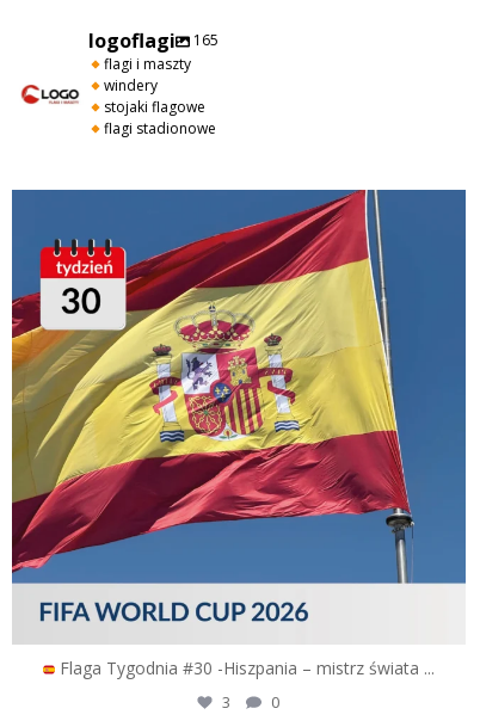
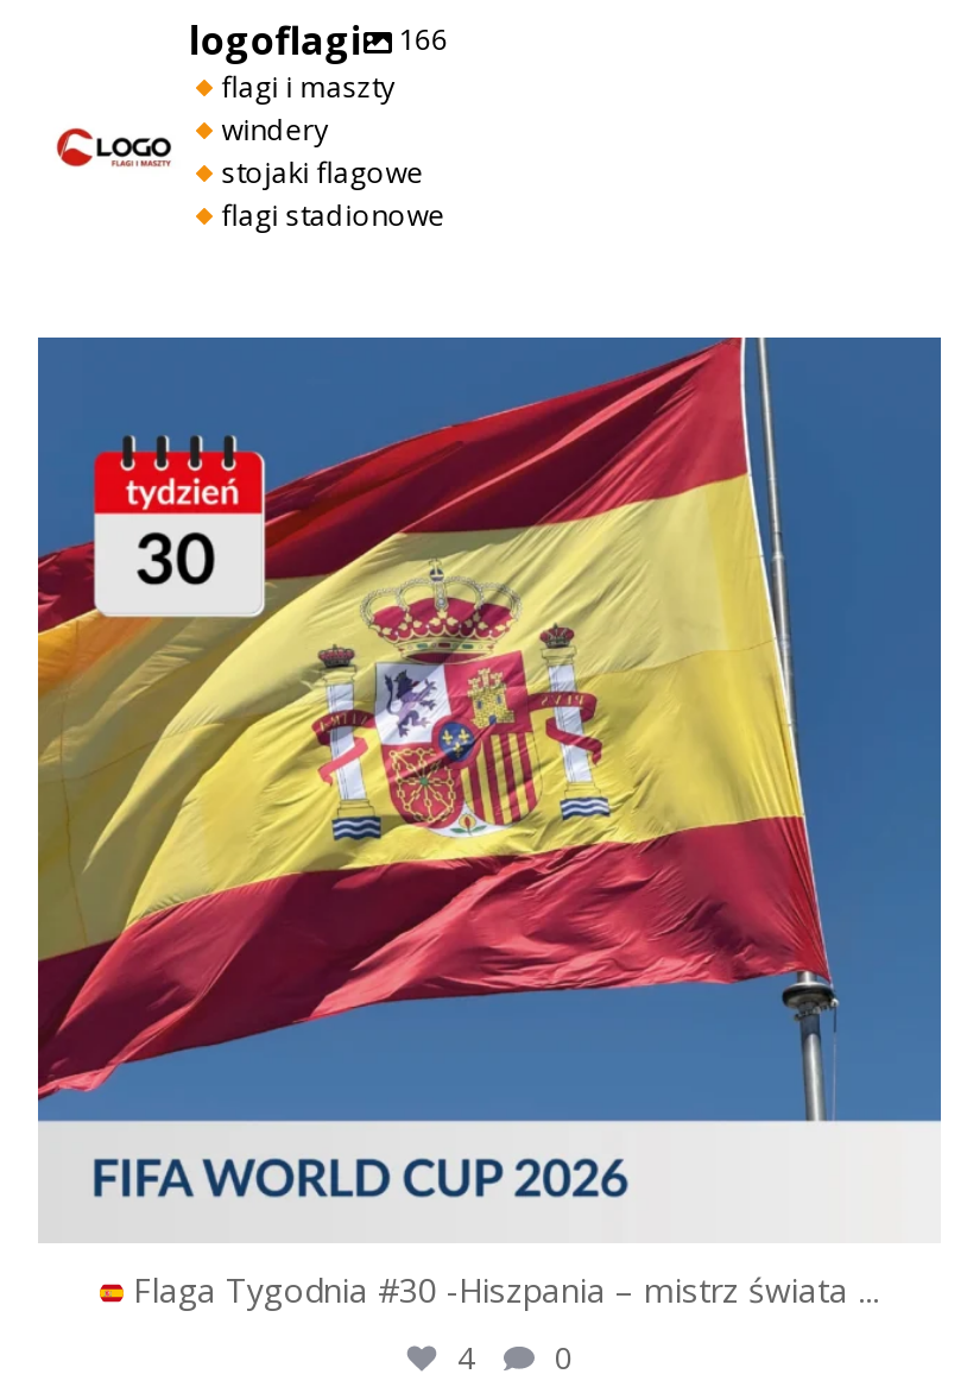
- logoflagi 165
+ logoflagi 166

- 3 0
+ 4 0
